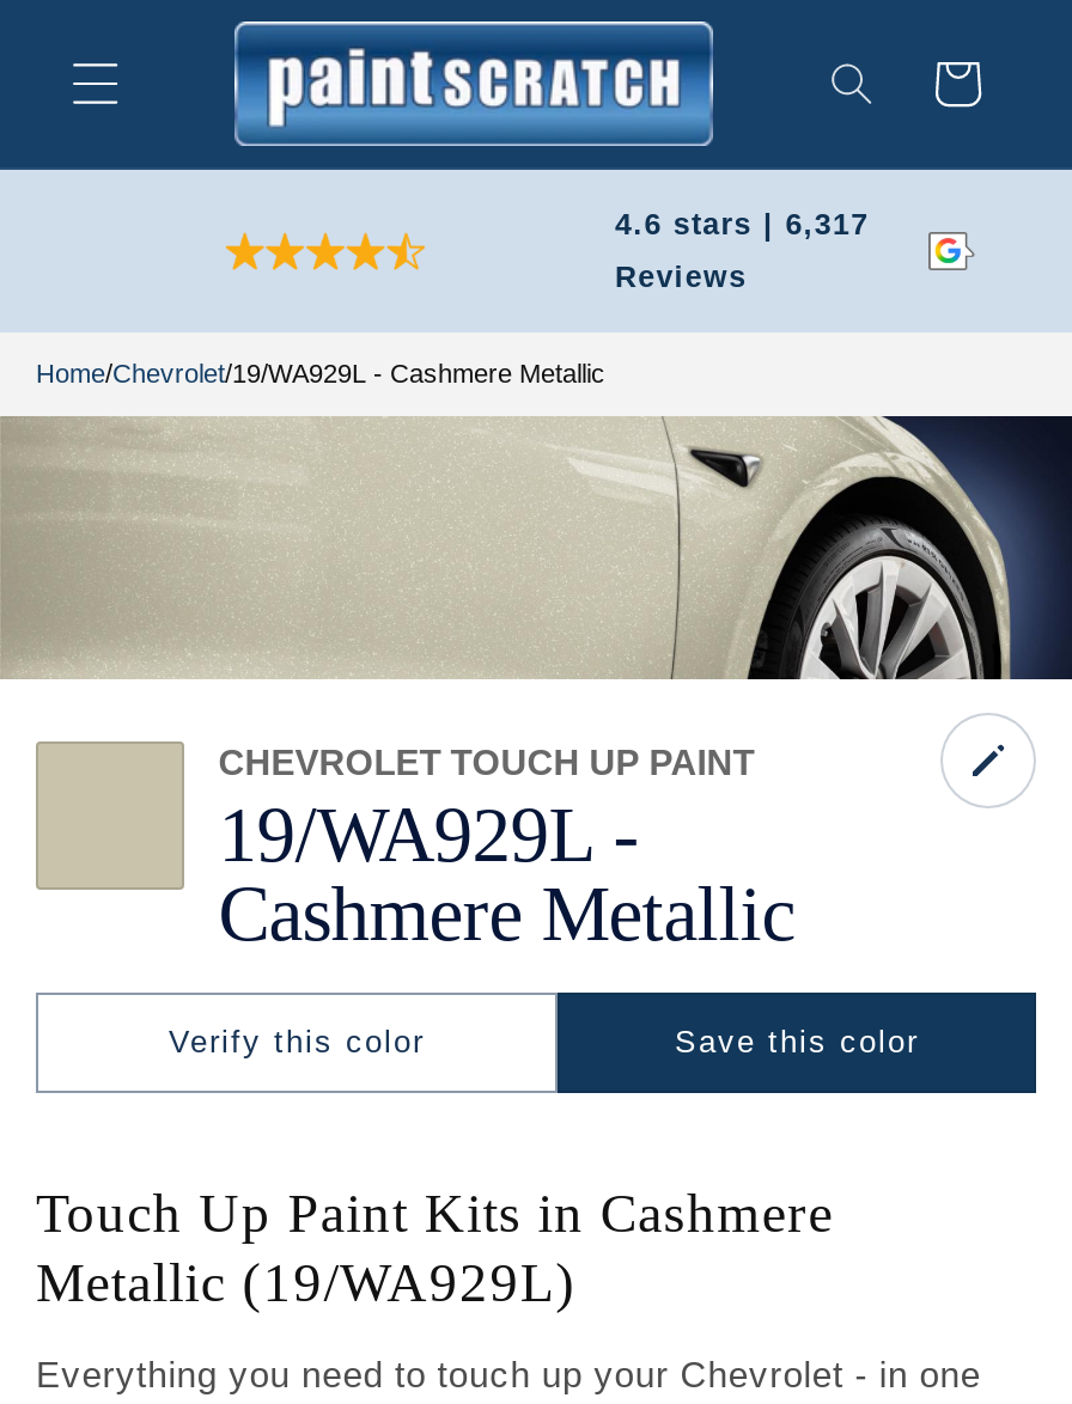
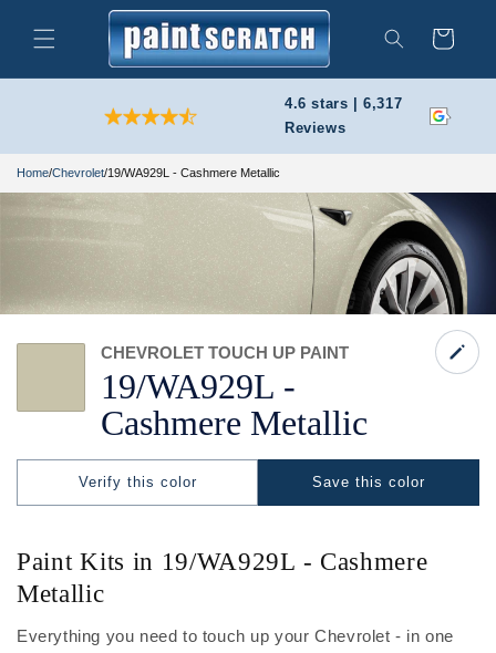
- Touch Up Paint Kits in Cashmere
- Metallic (19/WA929L)
+ Paint Kits in 19/WA929L - Cashmere
+ Metallic
